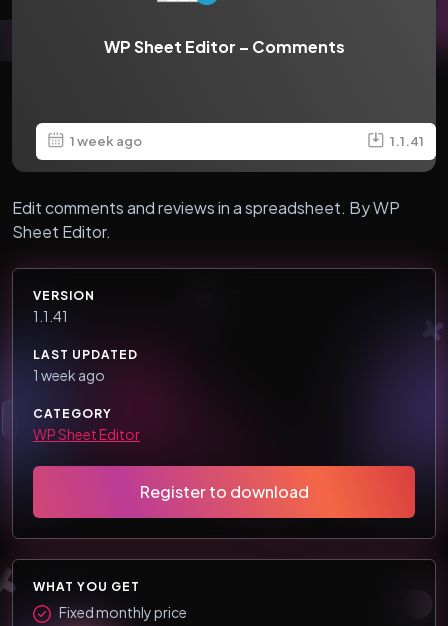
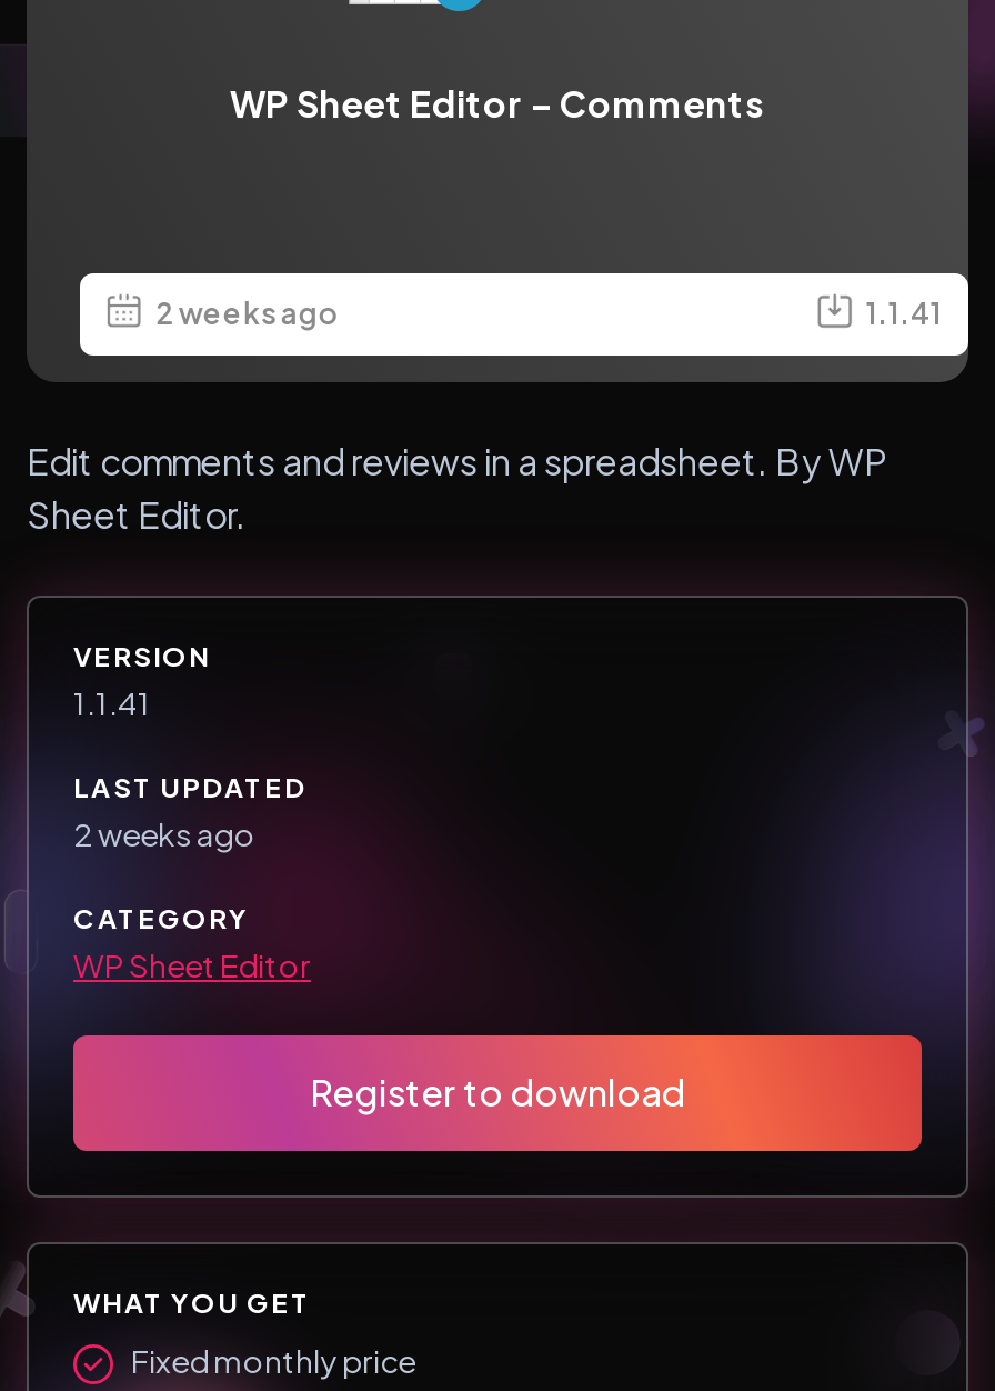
- 1 week ago
+ 2 weeks ago

- 1 week ago
+ 2 weeks ago
